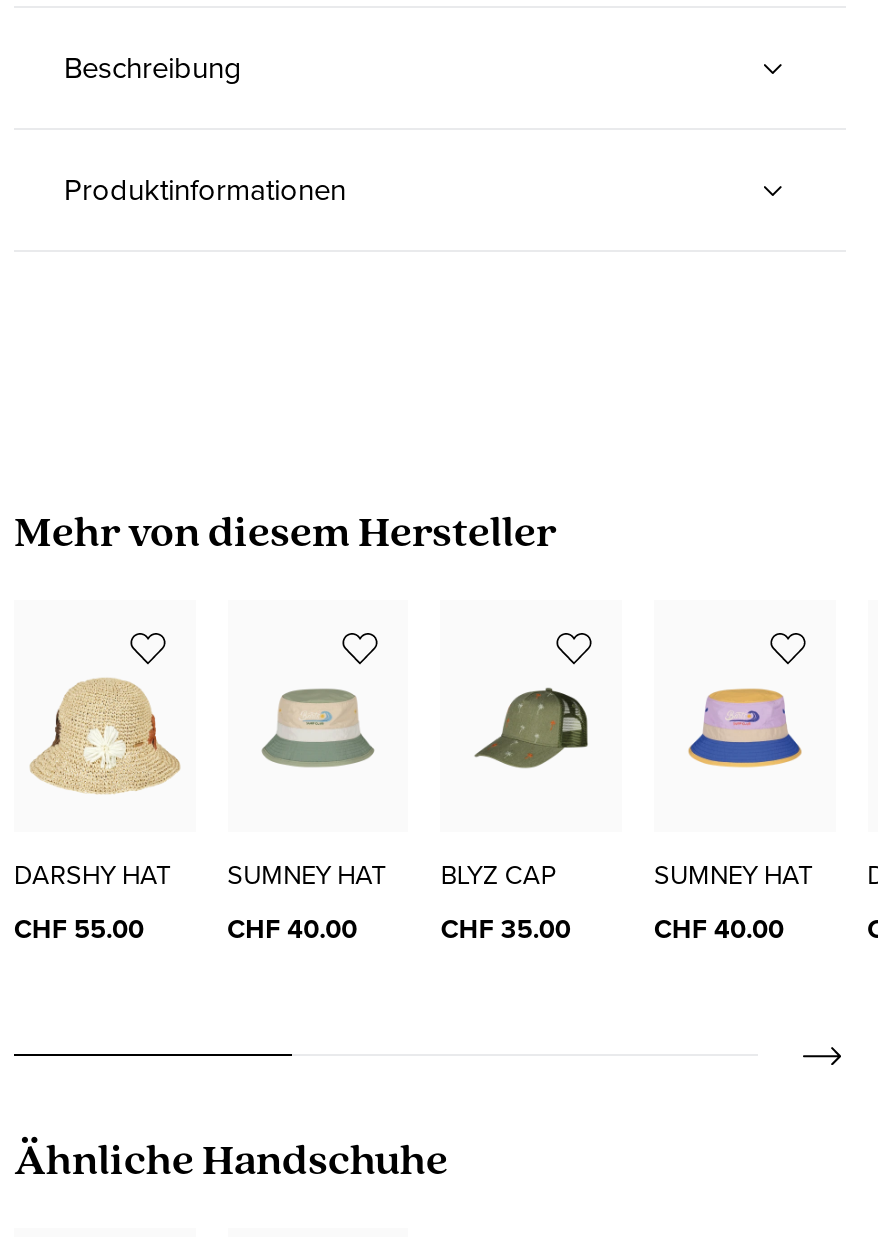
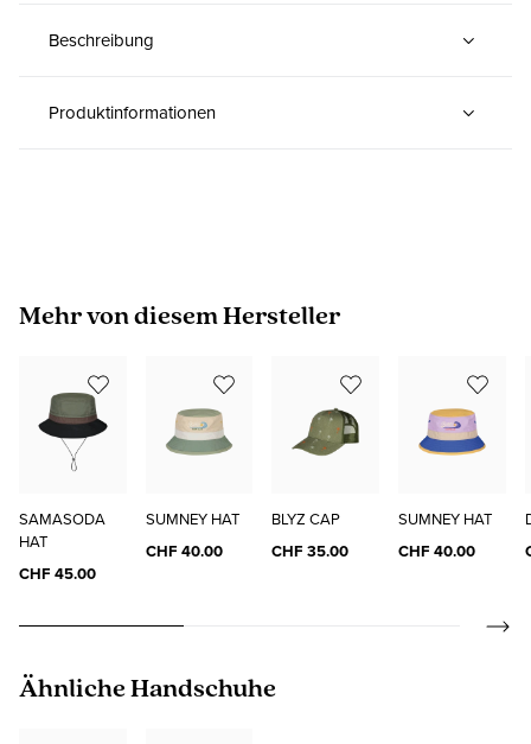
- [image]
- DARSHY HAT
- CHF 55.00
+ [image]
+ SAMASODA
+ HAT
+ CHF 45.00
